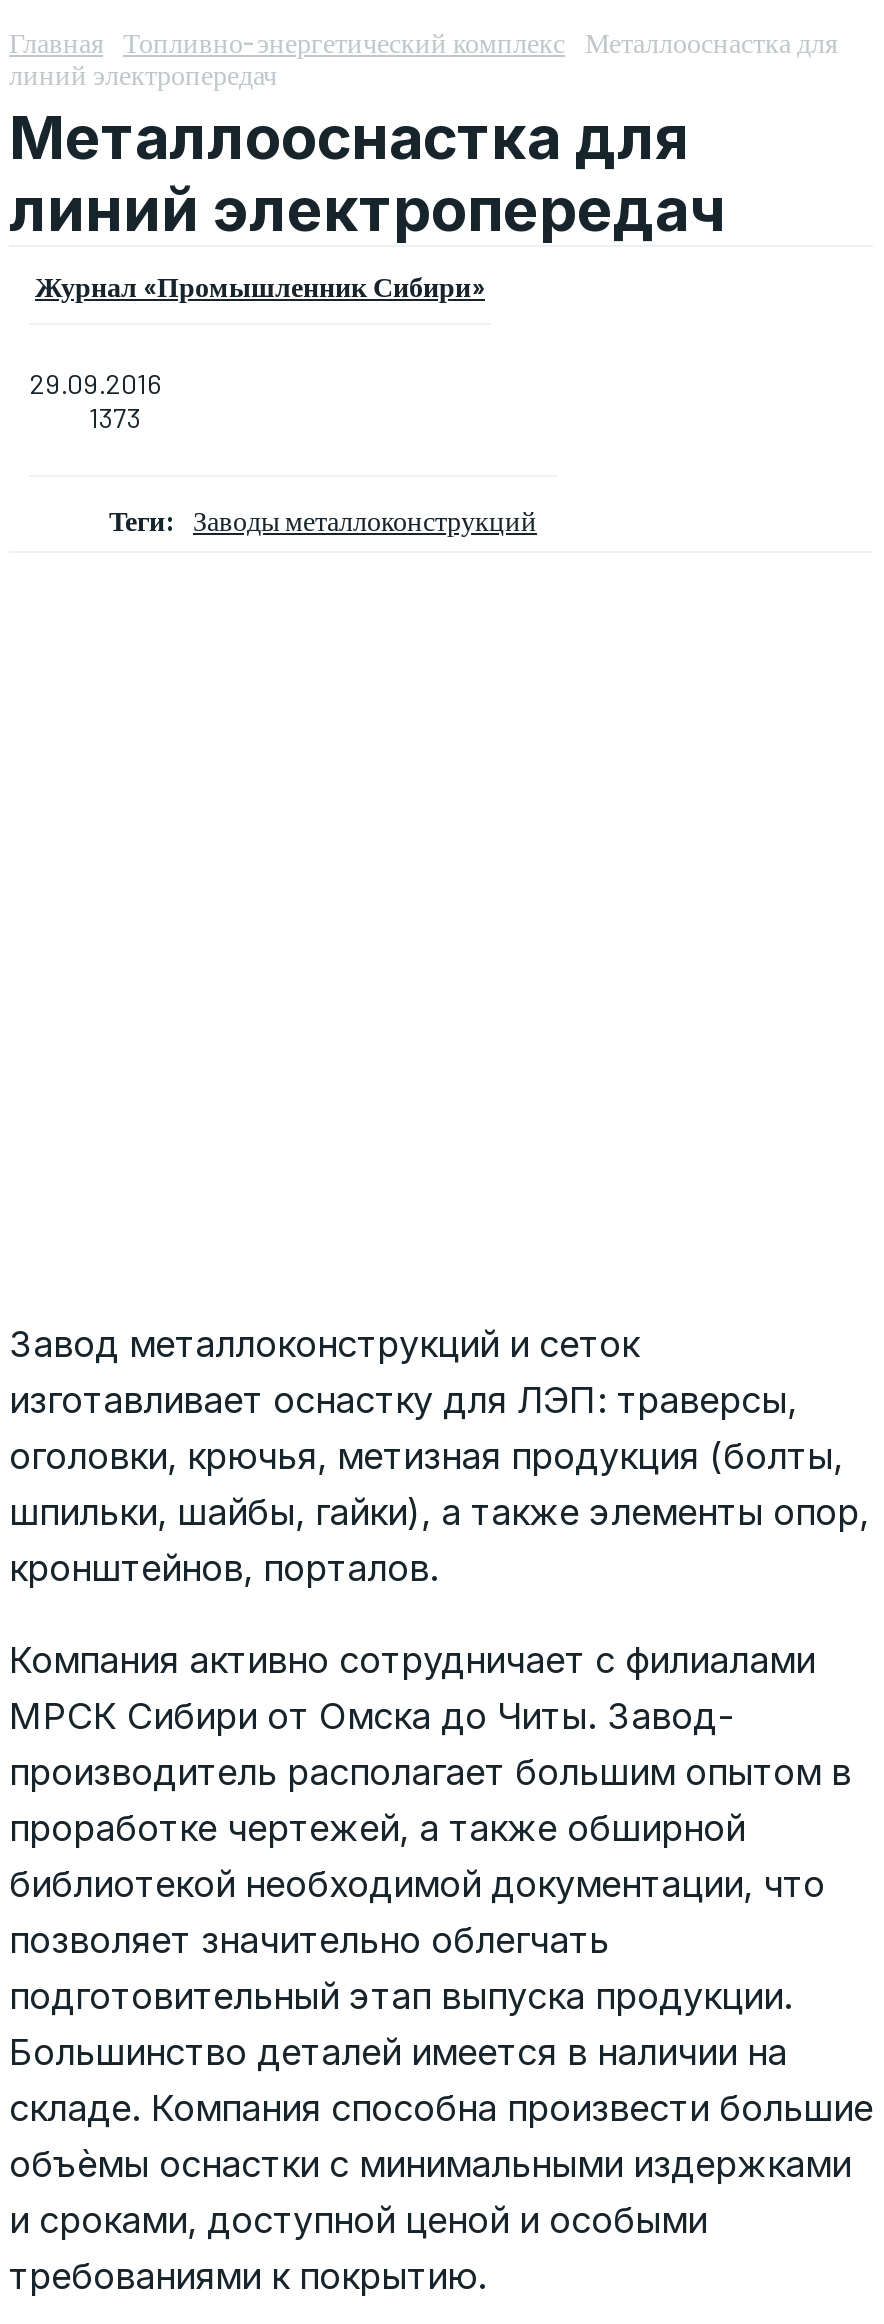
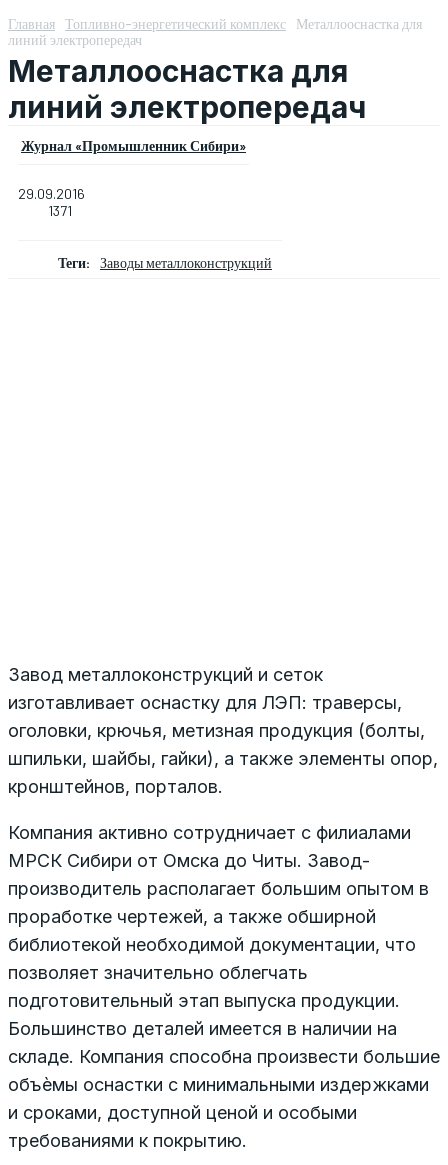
- 1373
+ 1371
